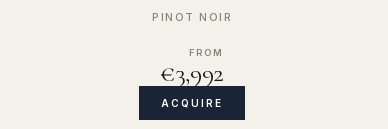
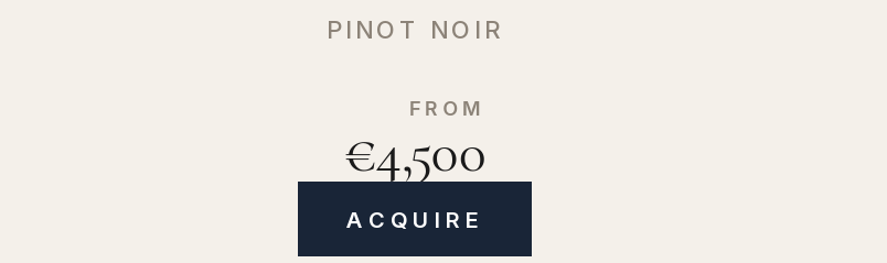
- €3,992
+ €4,500
